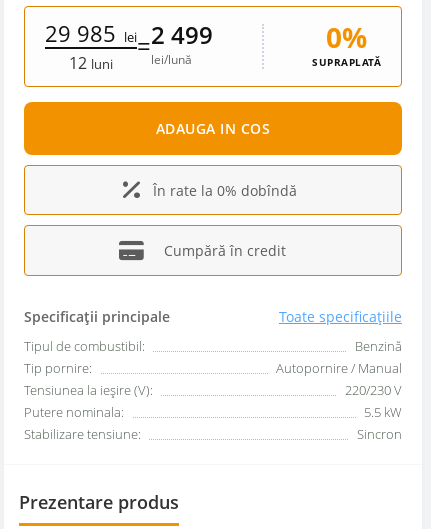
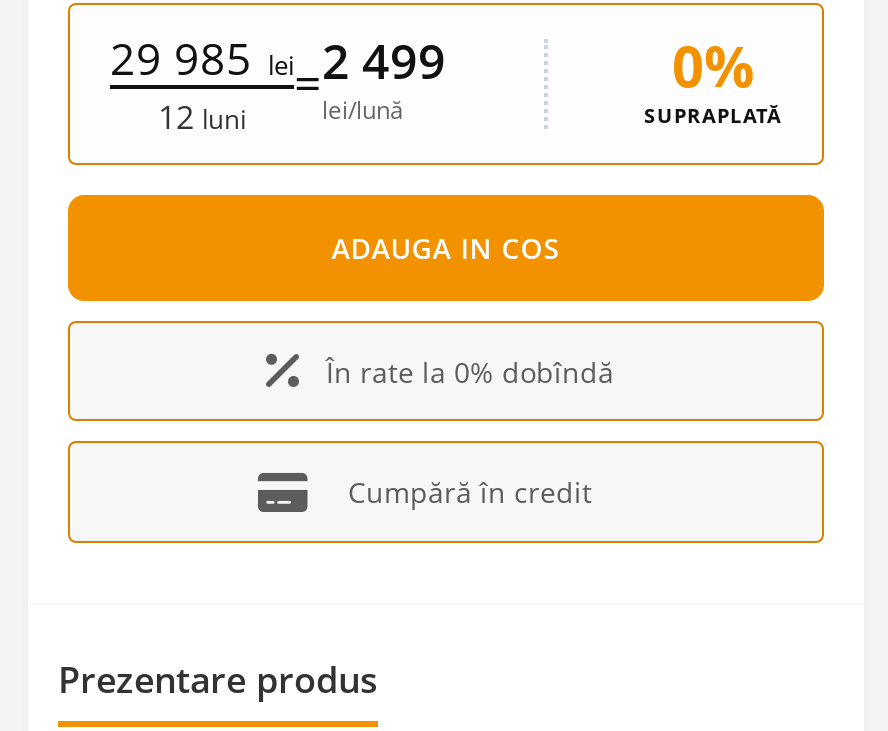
- Specificații principale
- Toate specificațiile
- Tipul de combustibil:
- Benzină
- Tip pornire:
- Autopornire / Manual
- Tensiunea la ieşire (V):
- 220/230 V
- Putere nominala:
- 5.5 kW
- Stabilizare tensiune:
- Sincron
